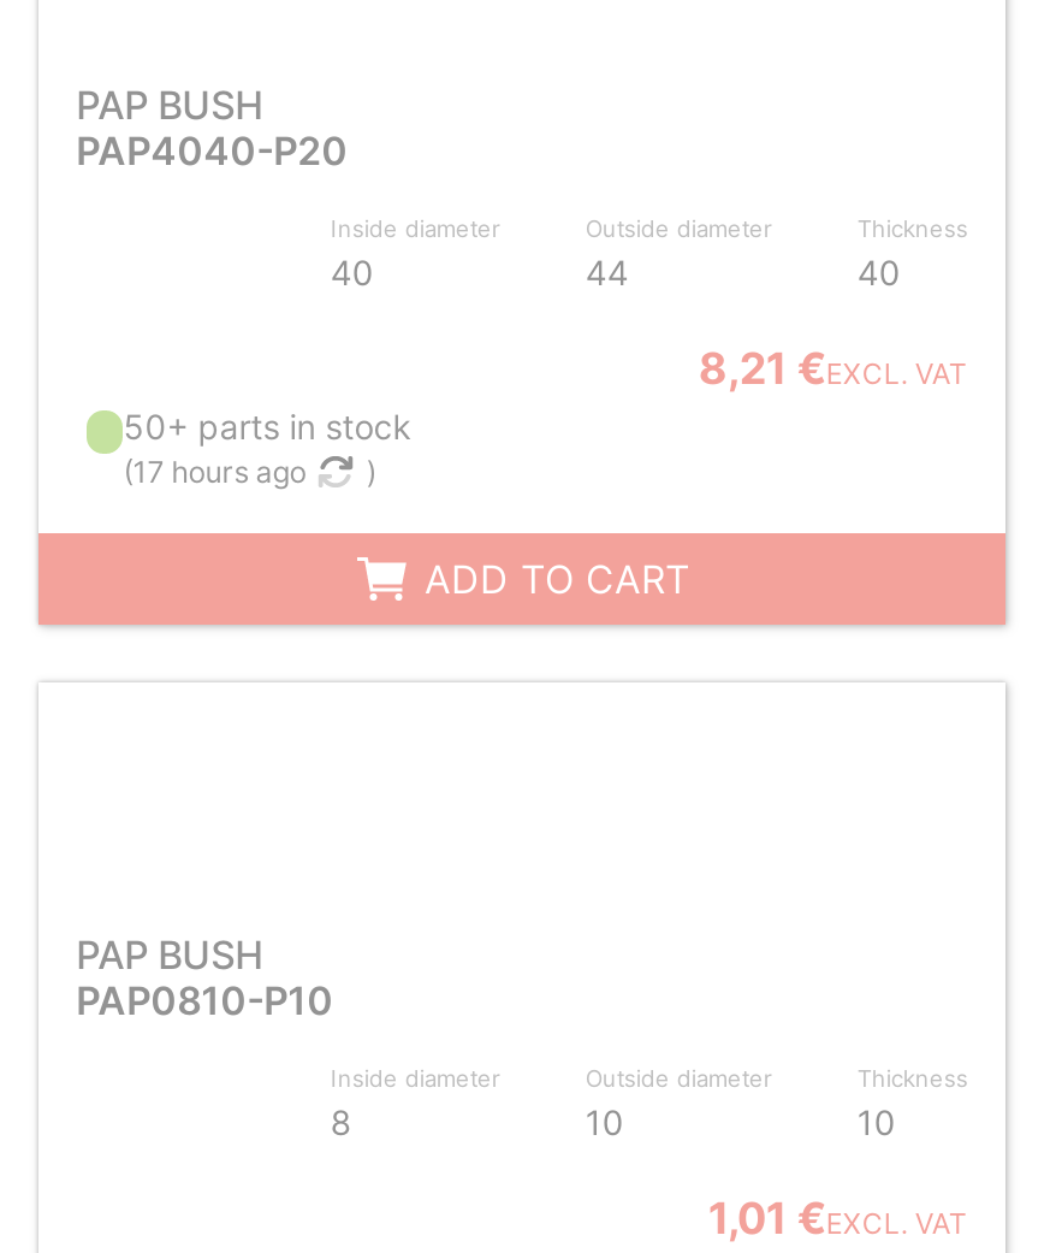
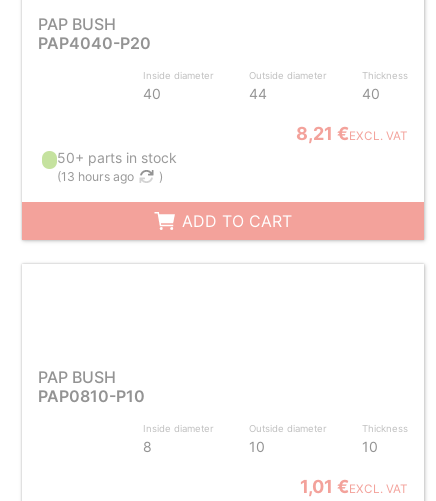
- (17 hours ago
+ (13 hours ago
